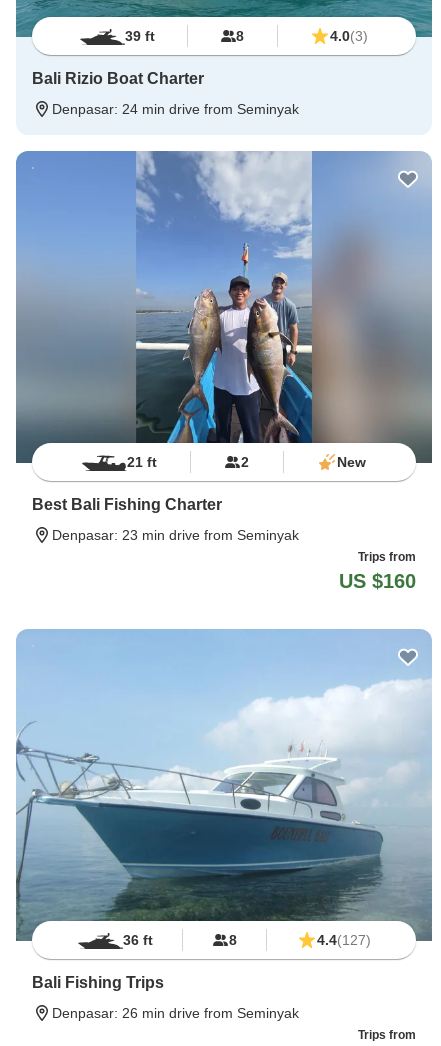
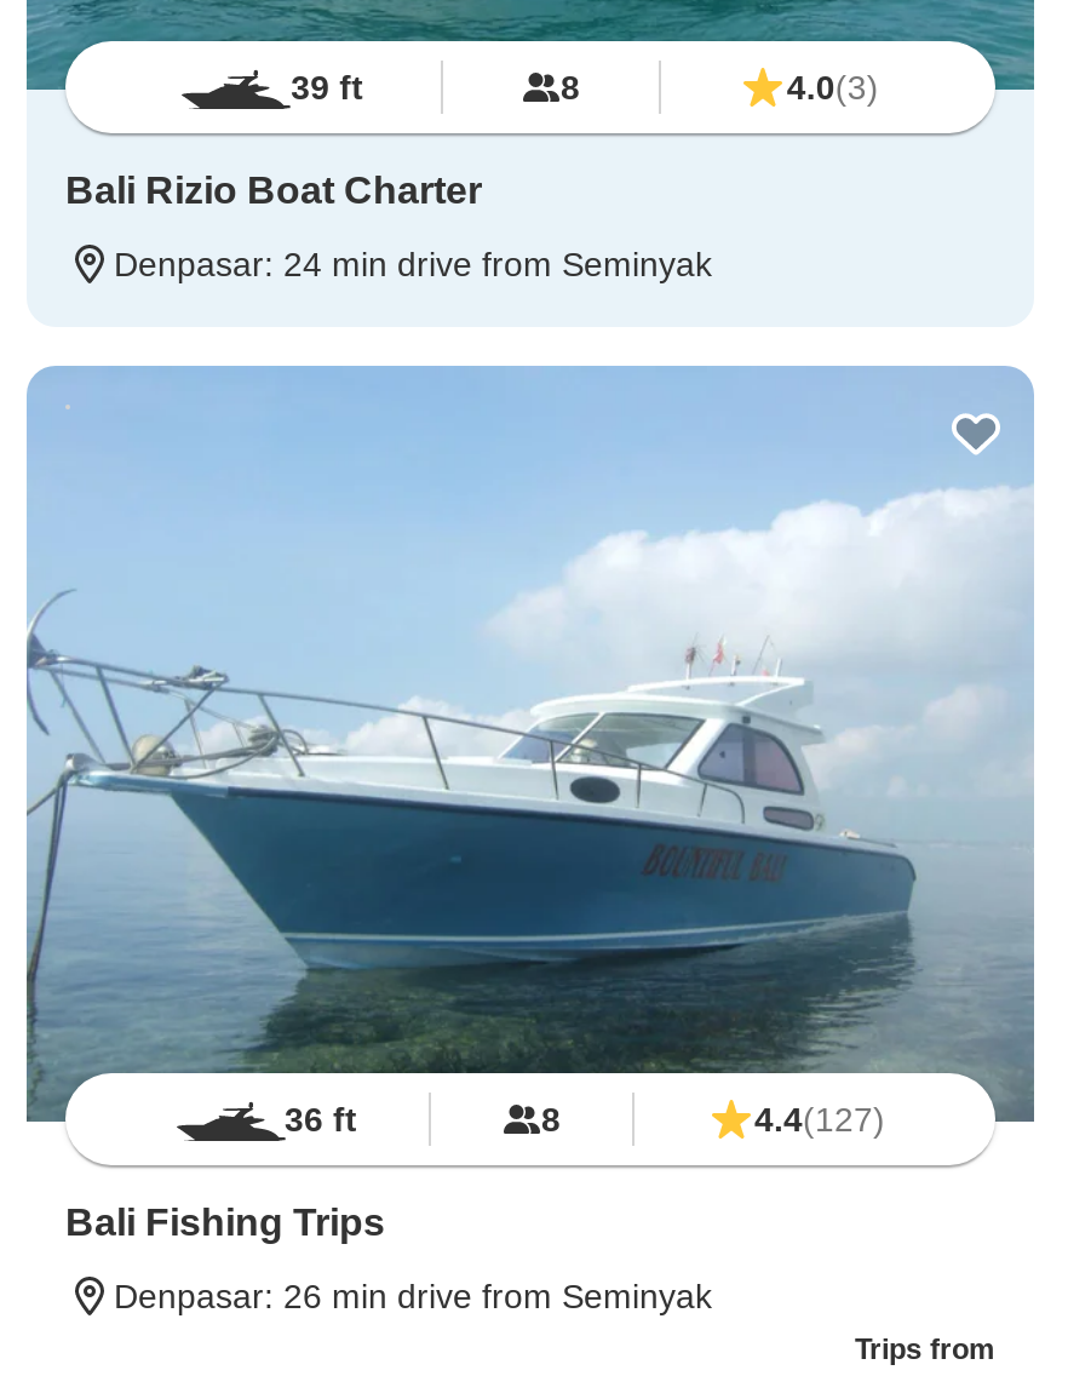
- [image]
- 21 ft
- 2
- New
- Best Bali Fishing Charter
- Denpasar: 23 min drive from Seminyak
- Trips from
- US $160
